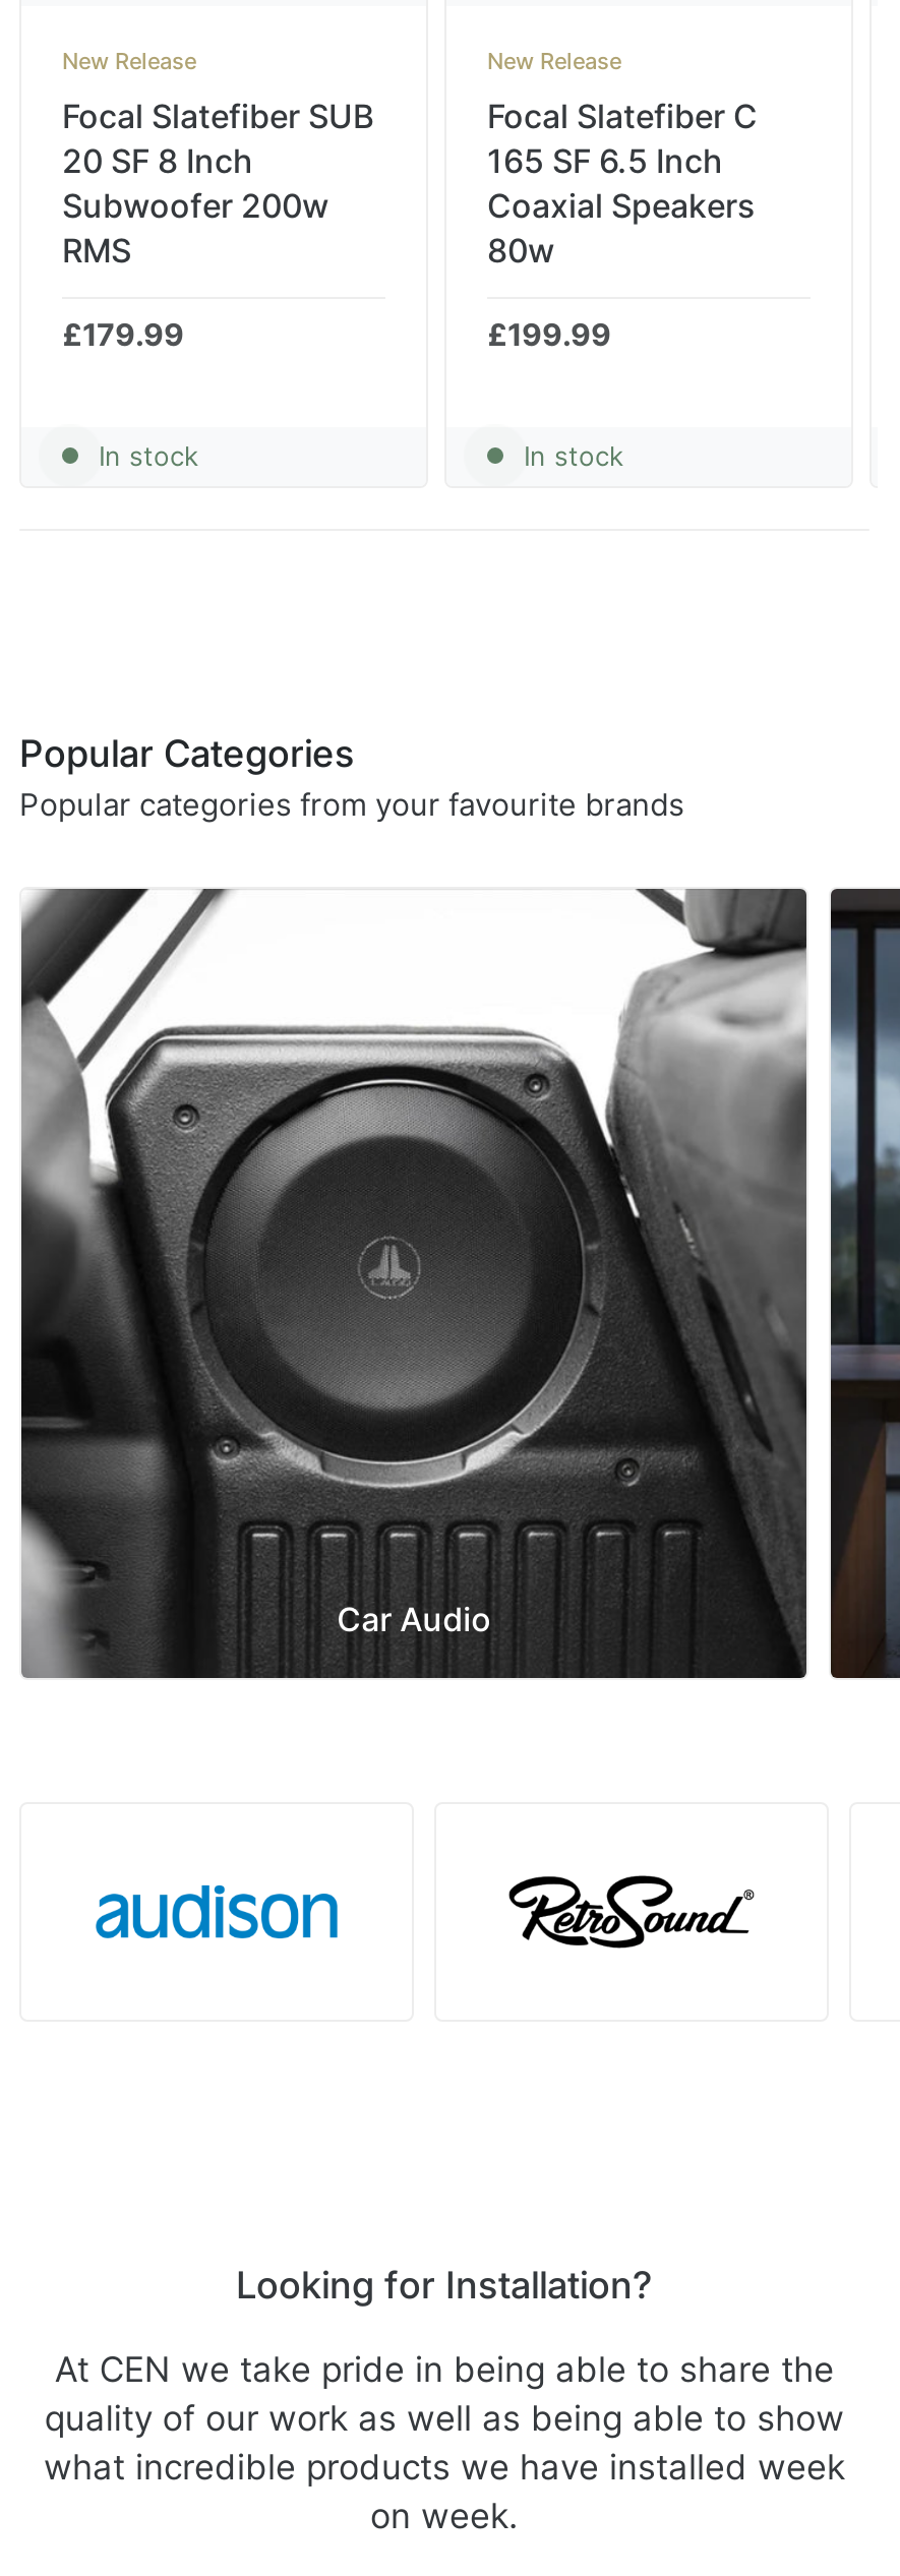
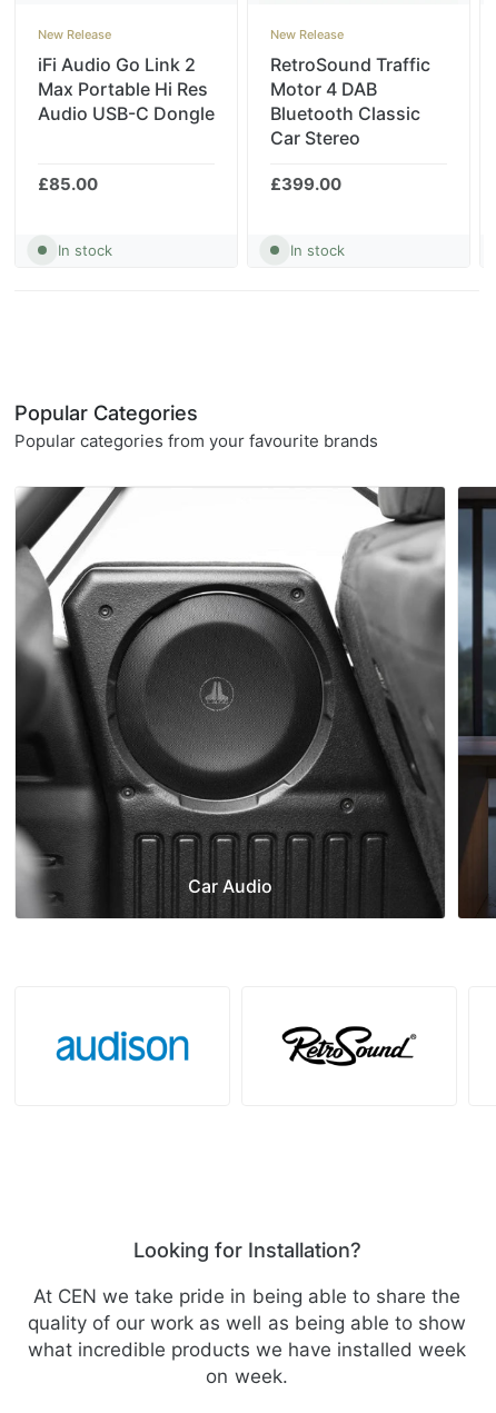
- Focal Slatefiber SUB
- 20 SF 8 Inch
- Subwoofer 200w
- RMS
+ iFi Audio Go Link 2
+ Max Portable Hi Res
+ Audio USB-C Dongle

- Focal Slatefiber C
- 165 SF 6.5 Inch
- Coaxial Speakers
- 80w
+ RetroSound Traffic
+ Motor 4 DAB
+ Bluetooth Classic
+ Car Stereo

- £179.99
+ £85.00

- £199.99
+ £399.00
